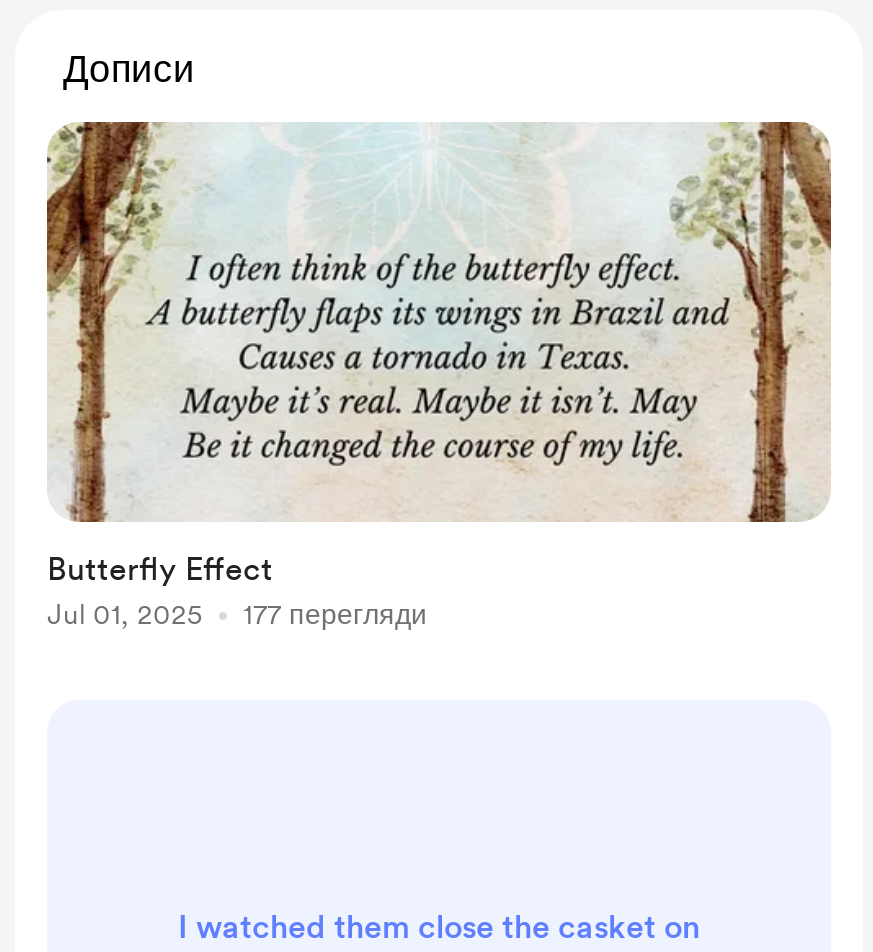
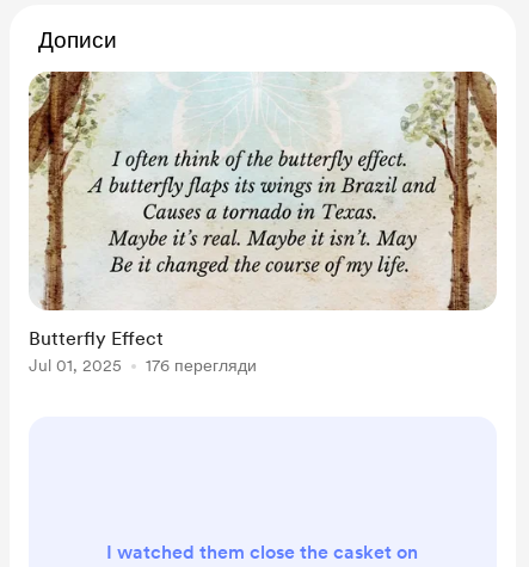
- Jul 01, 2025 177 перегляди
+ Jul 01, 2025 176 перегляди
